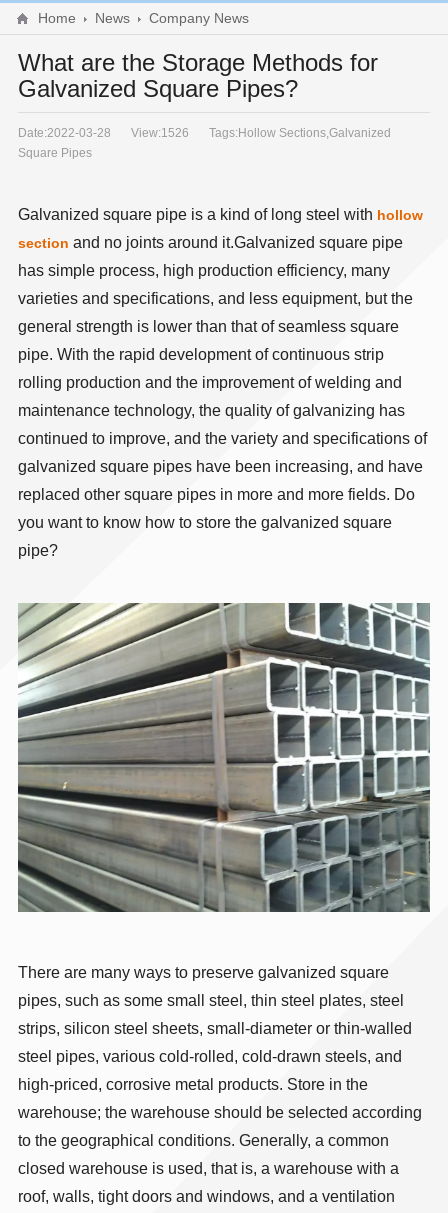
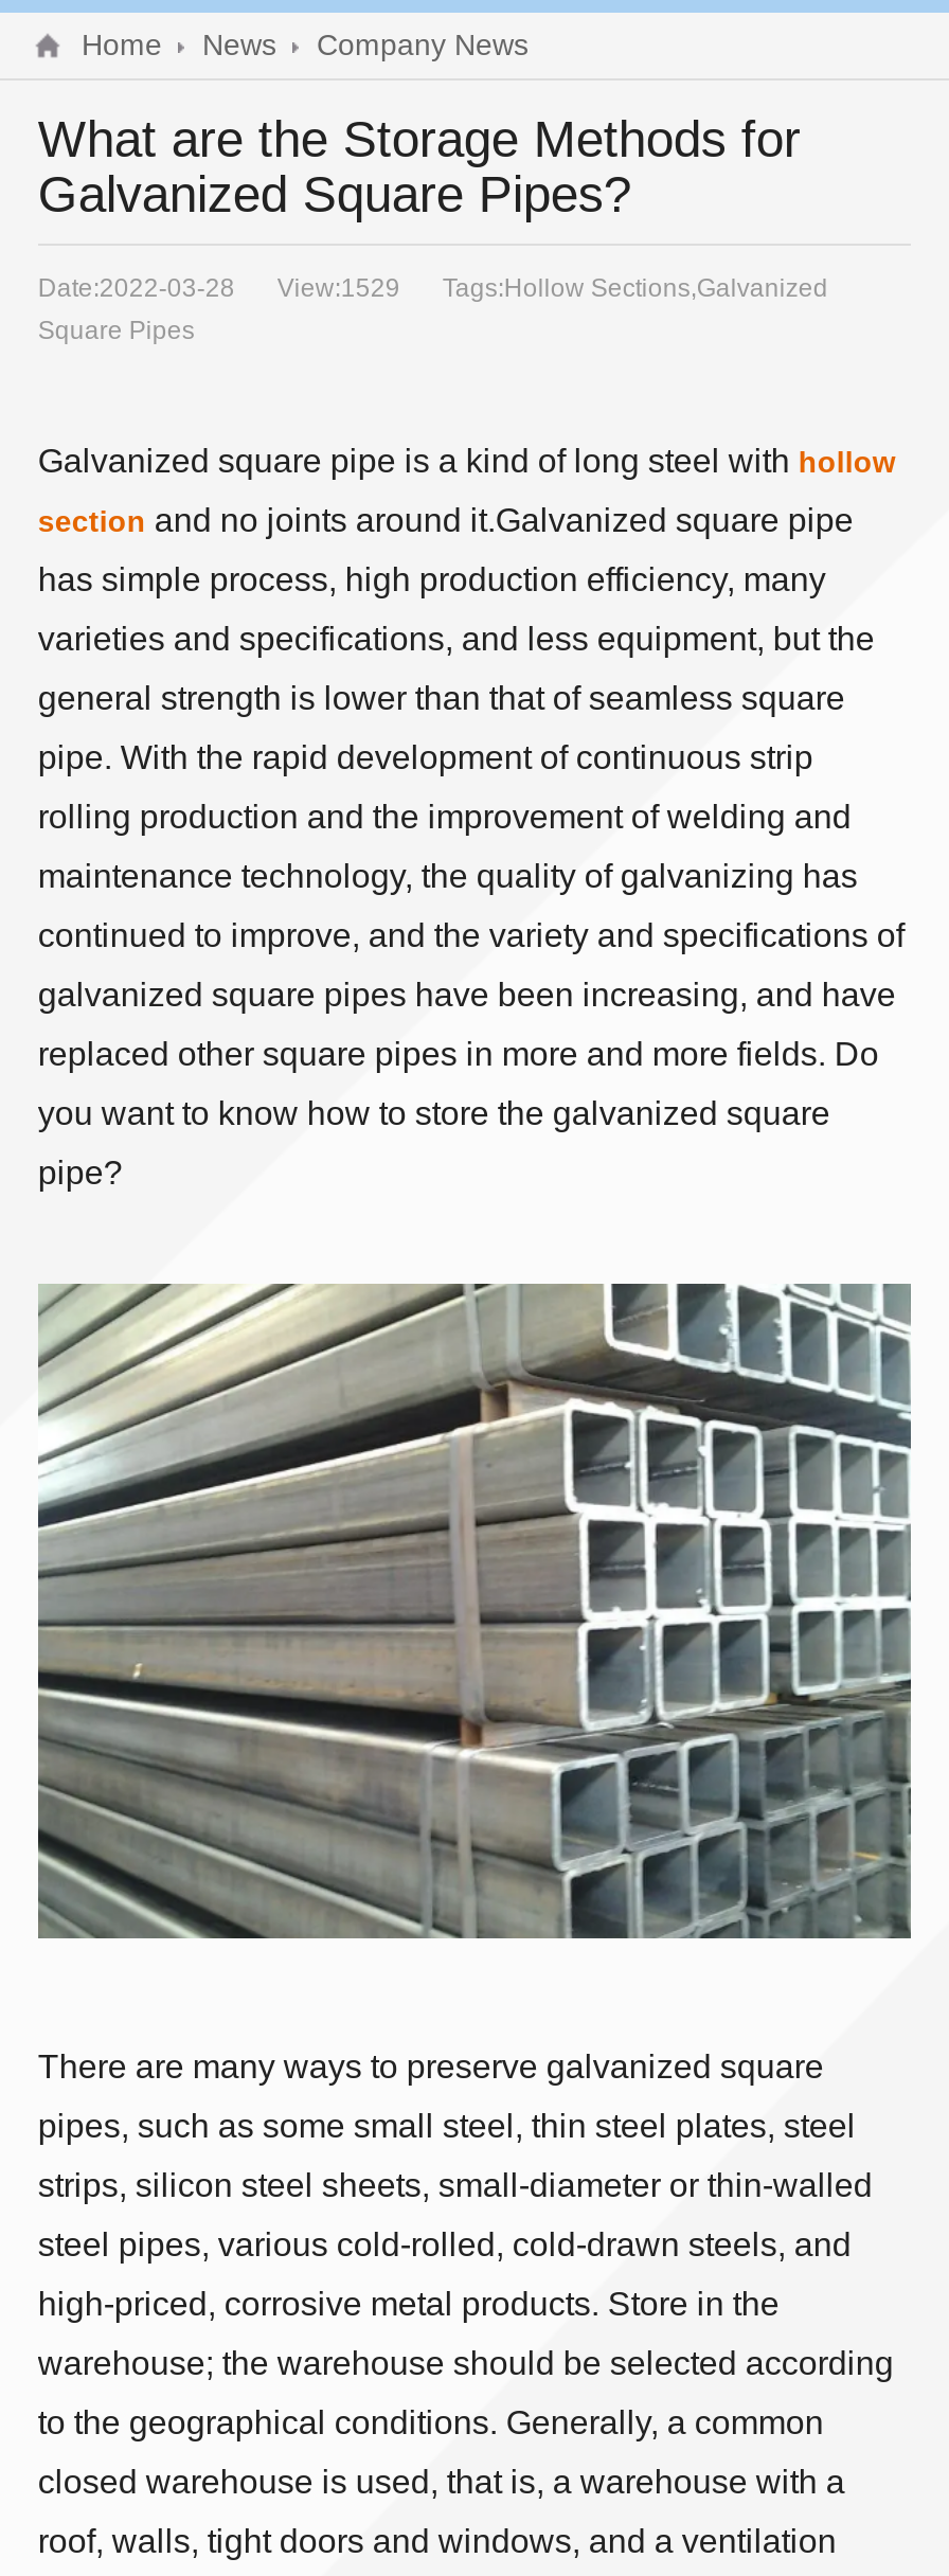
- Date:2022-03-28 View:1526 Tags:Hollow Sections,Galvanized
+ Date:2022-03-28 View:1529 Tags:Hollow Sections,Galvanized
